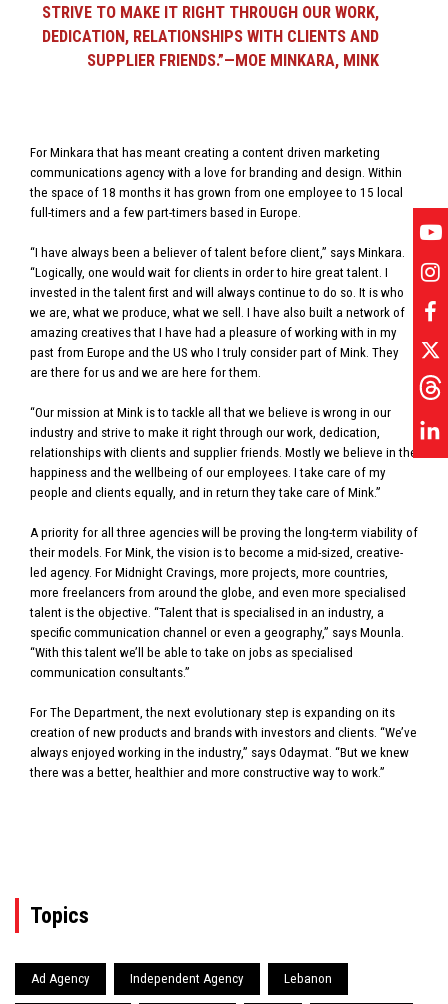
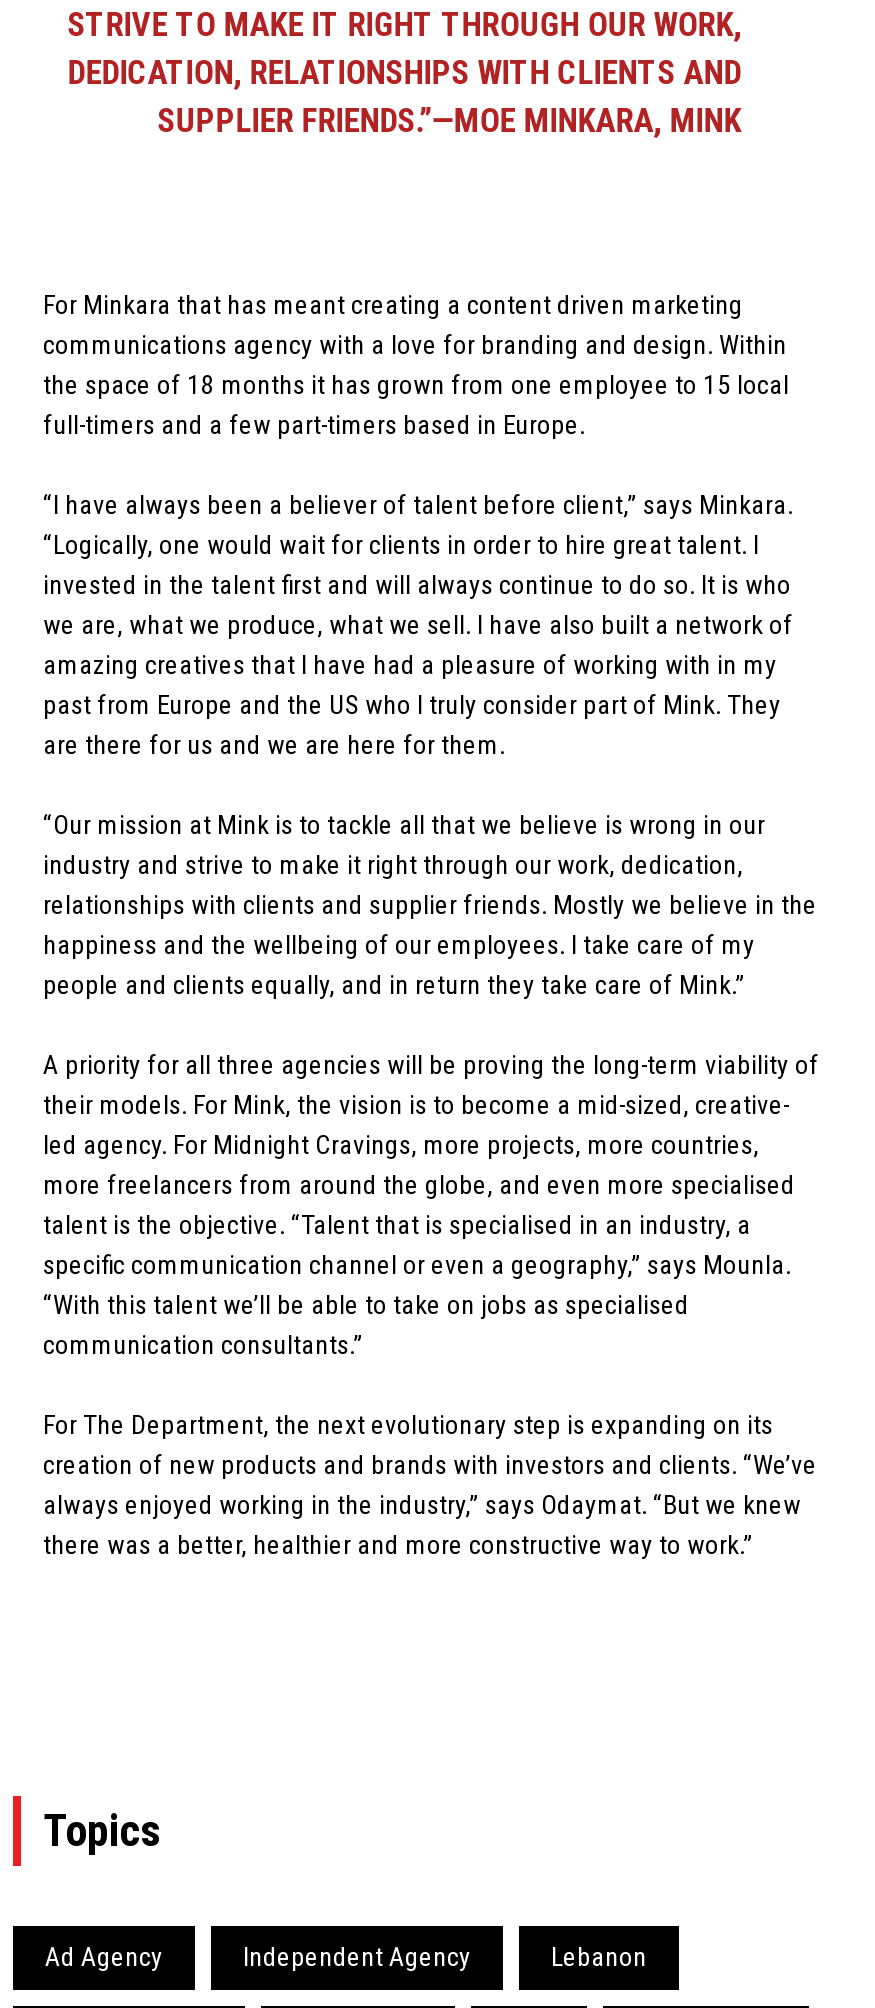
- [image]
